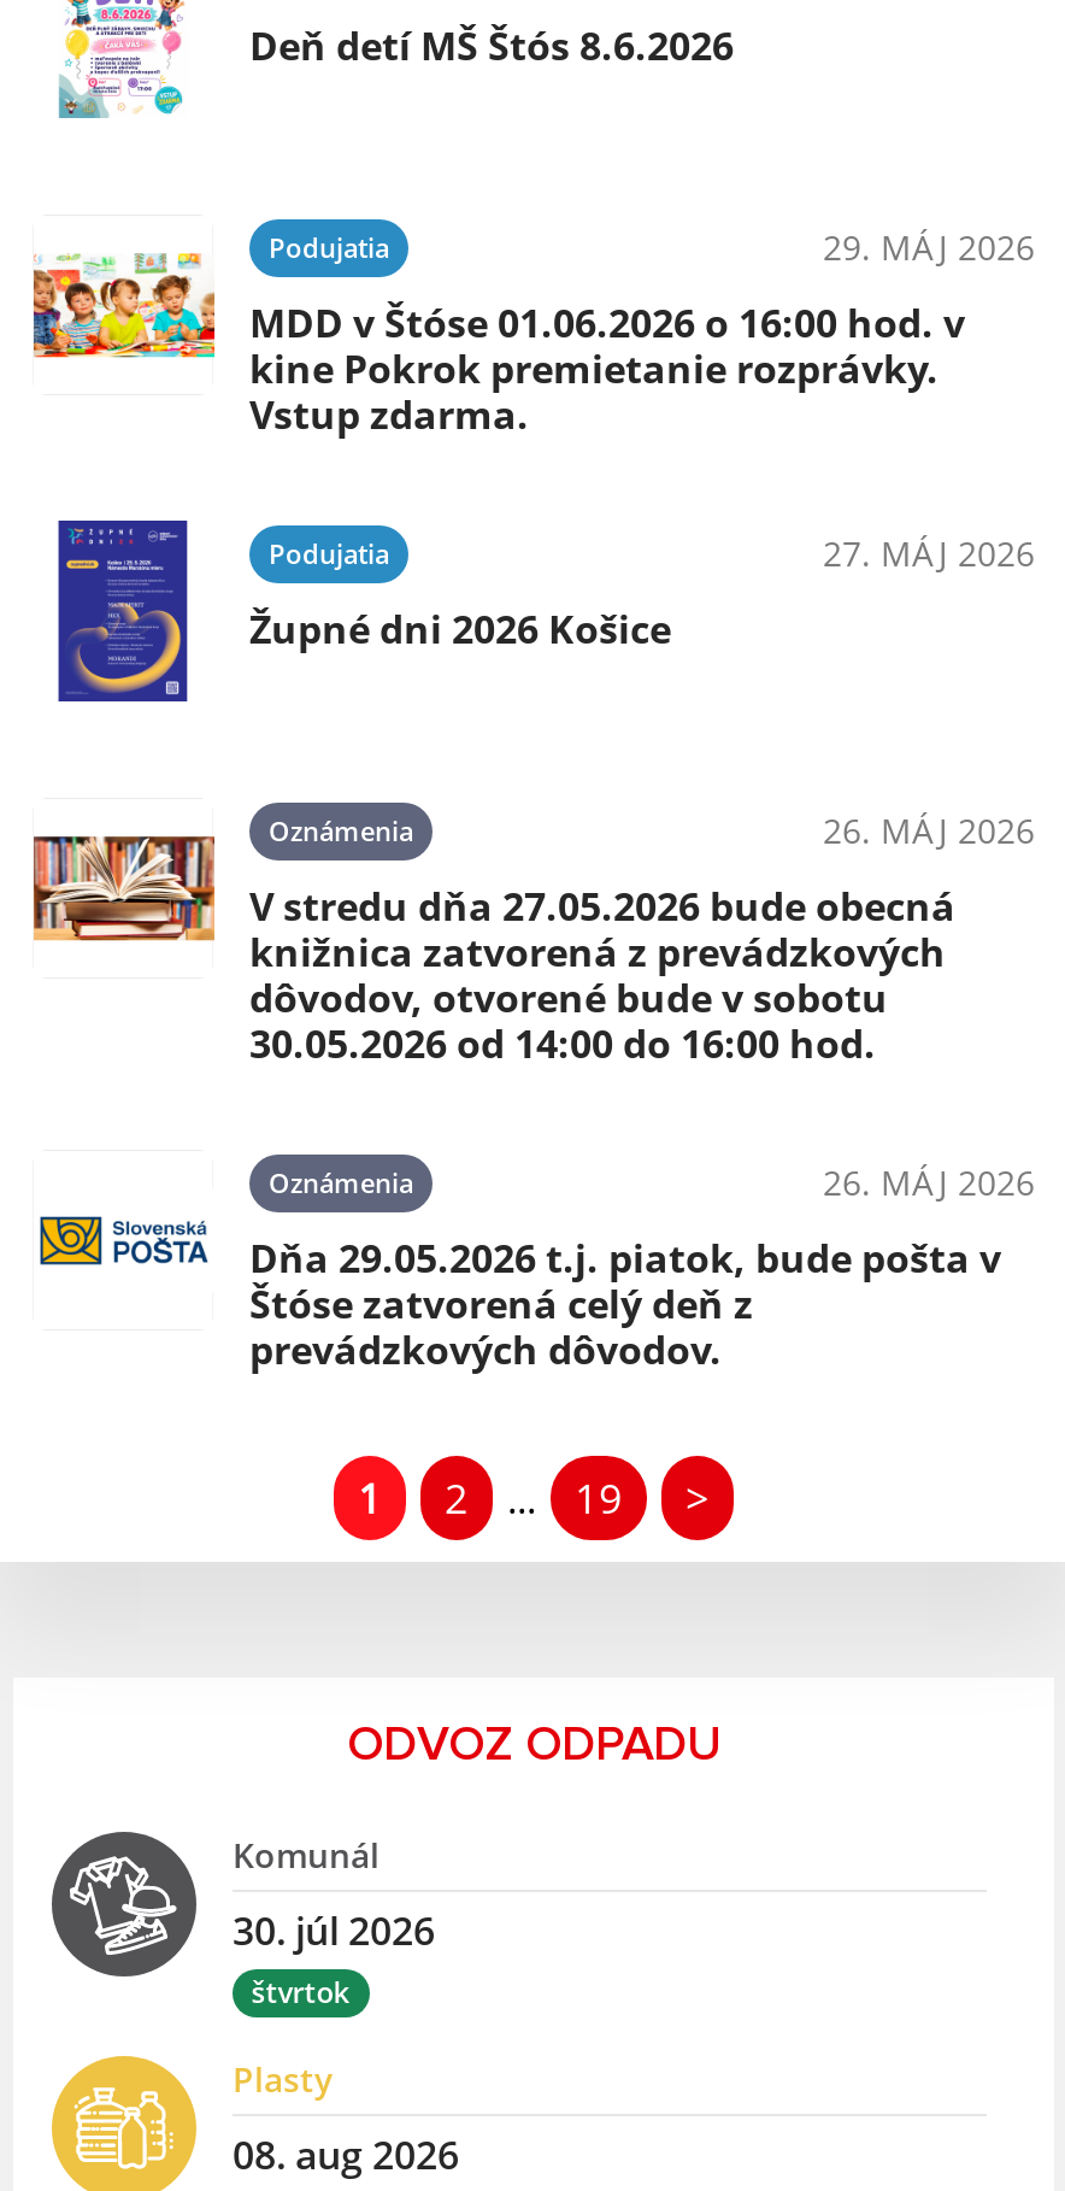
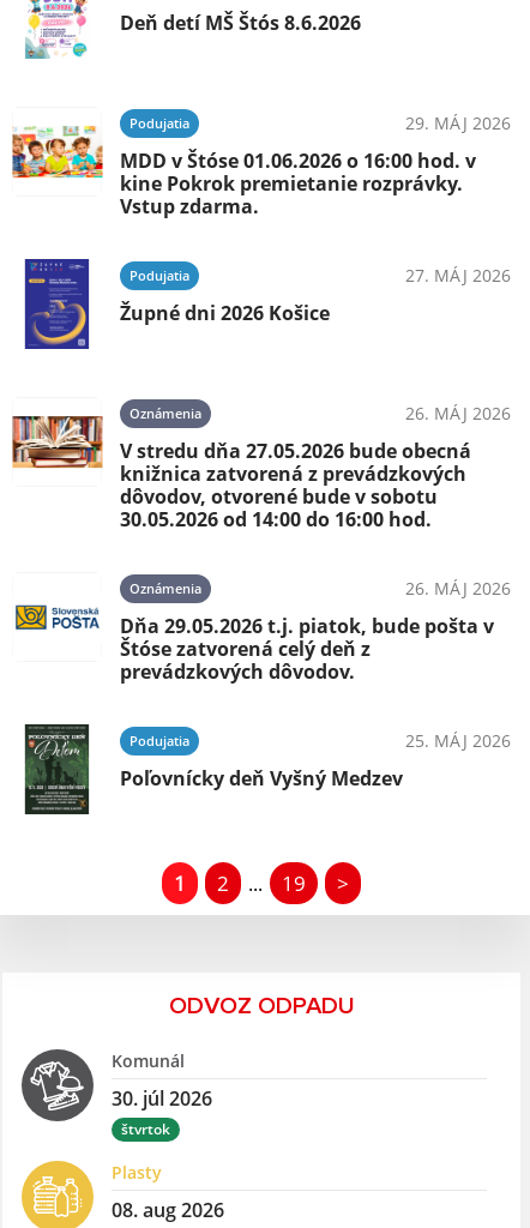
+ [image]
+ Podujatia
+ 25. MÁJ 2026
+ Poľovnícky deň Vyšný Medzev
